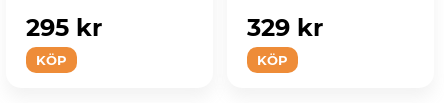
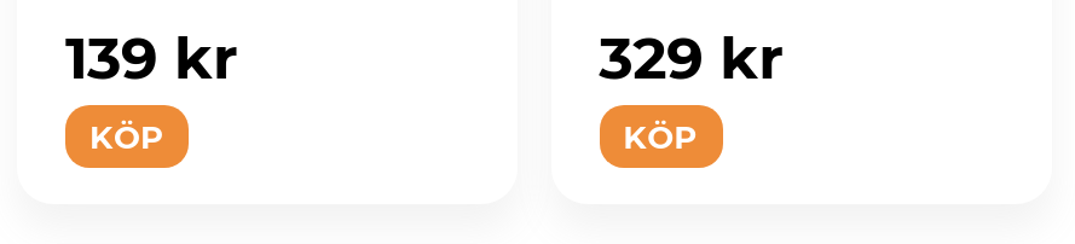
- 295 kr
+ 139 kr
